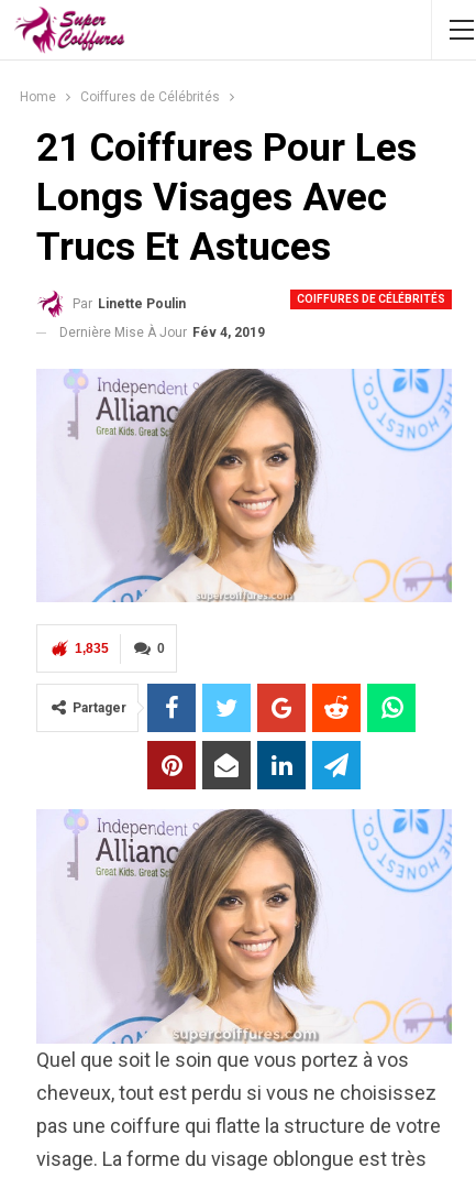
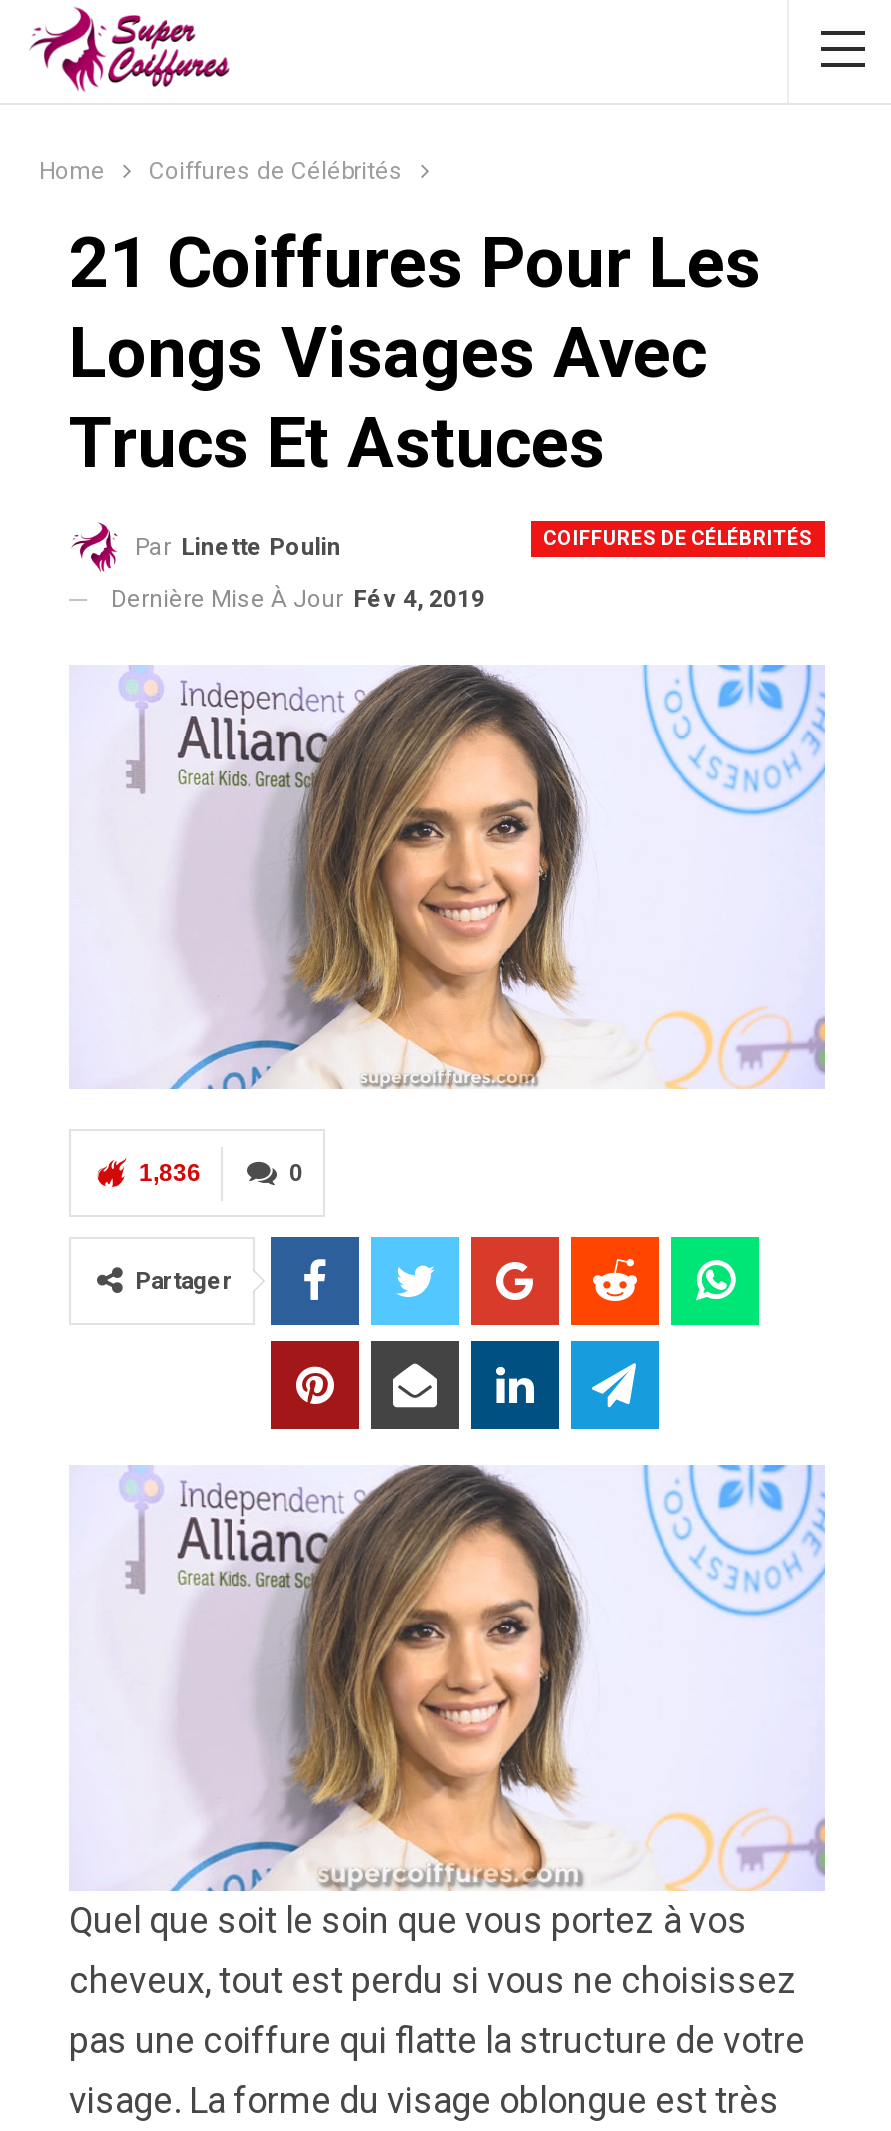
- 1,835
+ 1,836
